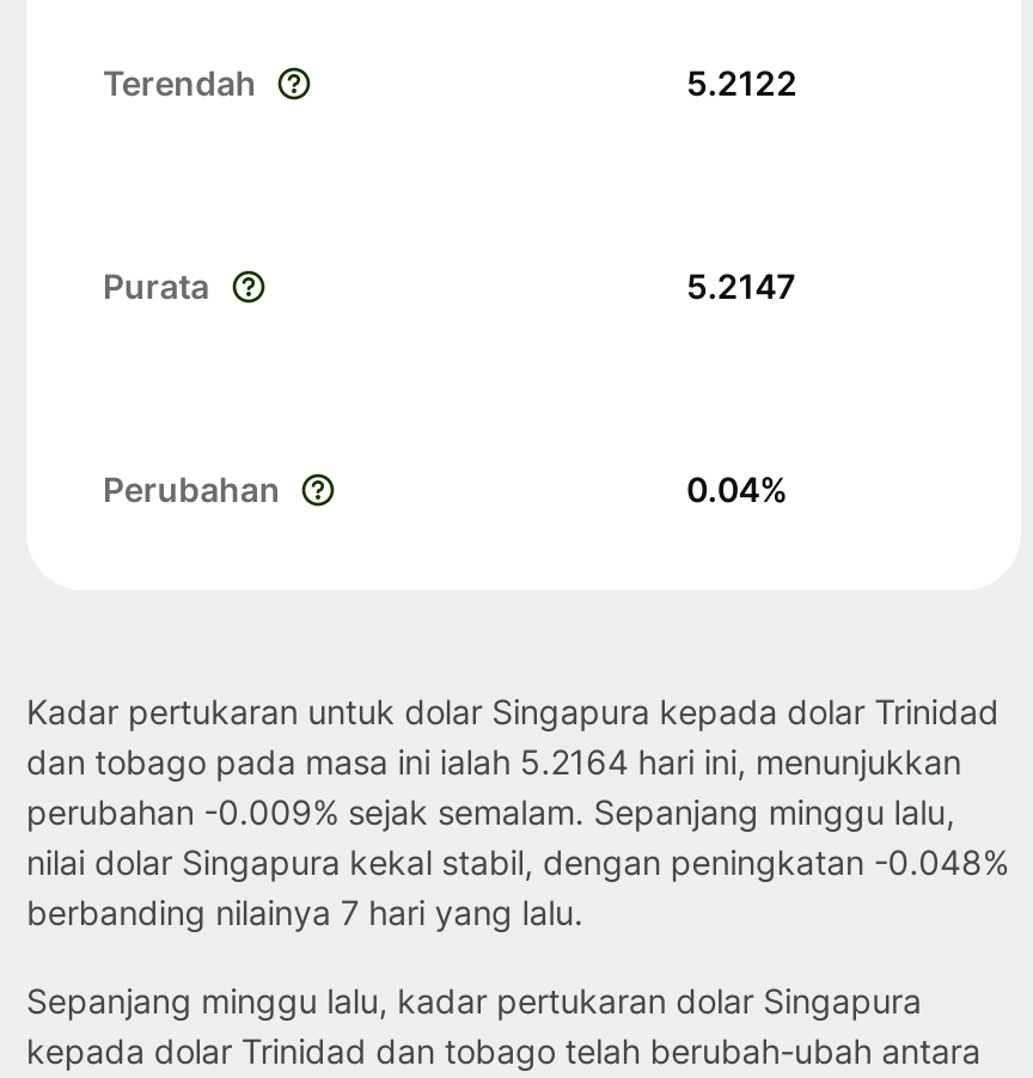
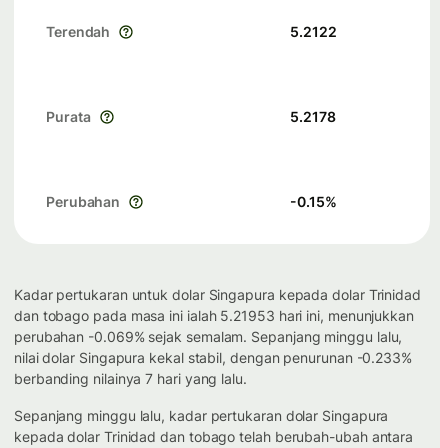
- 5.2147
+ 5.2178

- 0.04%
+ -0.15%

- dan tobago pada masa ini ialah 5.2164 hari ini, menunjukkan
+ dan tobago pada masa ini ialah 5.21953 hari ini, menunjukkan

- perubahan -0.009% sejak semalam. Sepanjang minggu lalu,
+ perubahan -0.069% sejak semalam. Sepanjang minggu lalu,

- nilai dolar Singapura kekal stabil, dengan peningkatan -0.048%
+ nilai dolar Singapura kekal stabil, dengan penurunan -0.233%
